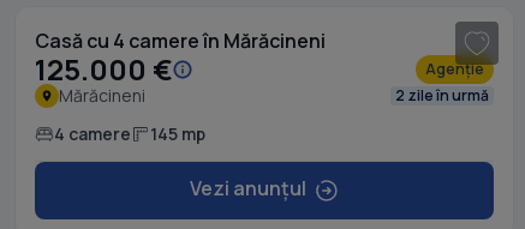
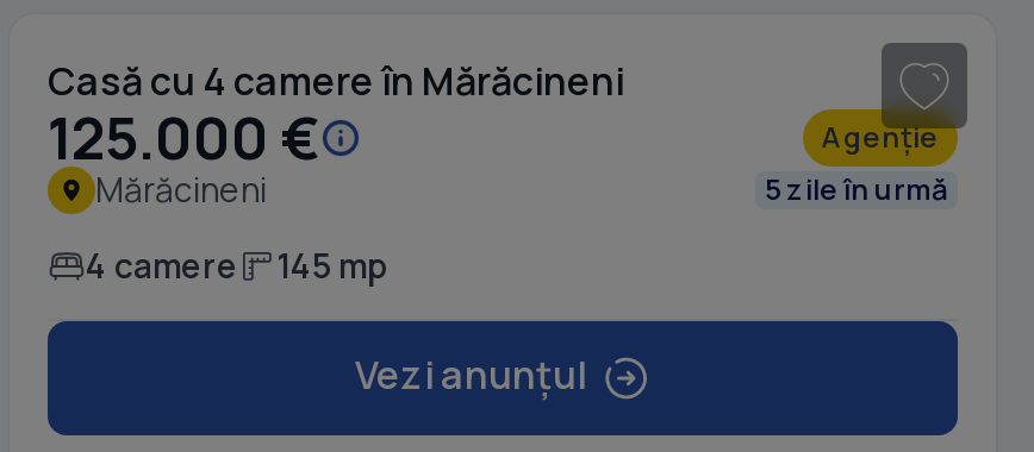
- 2 zile în urmă
+ 5 zile în urmă
